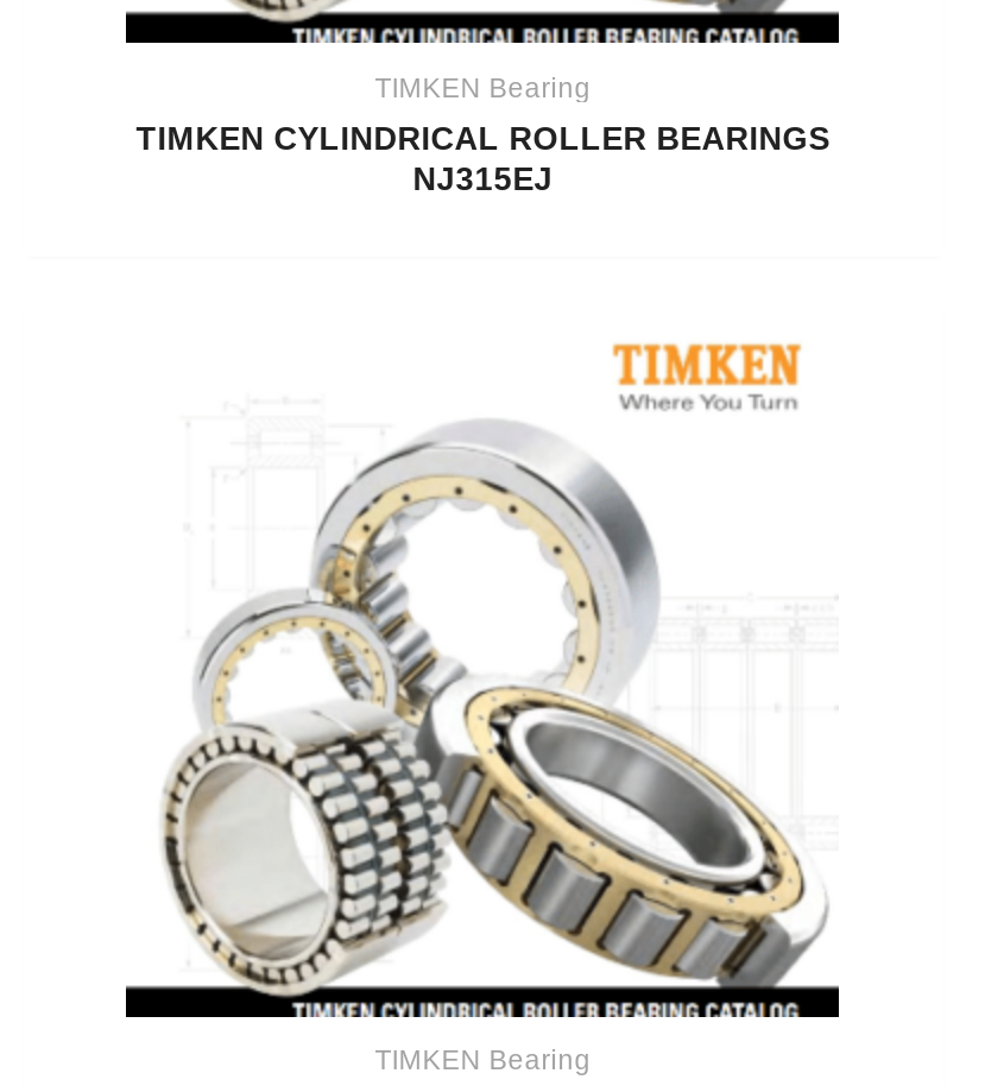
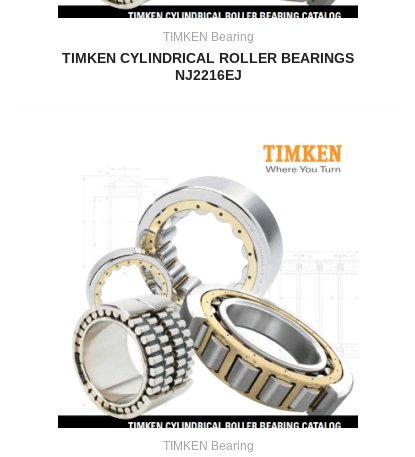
- NJ315EJ
+ NJ2216EJ
